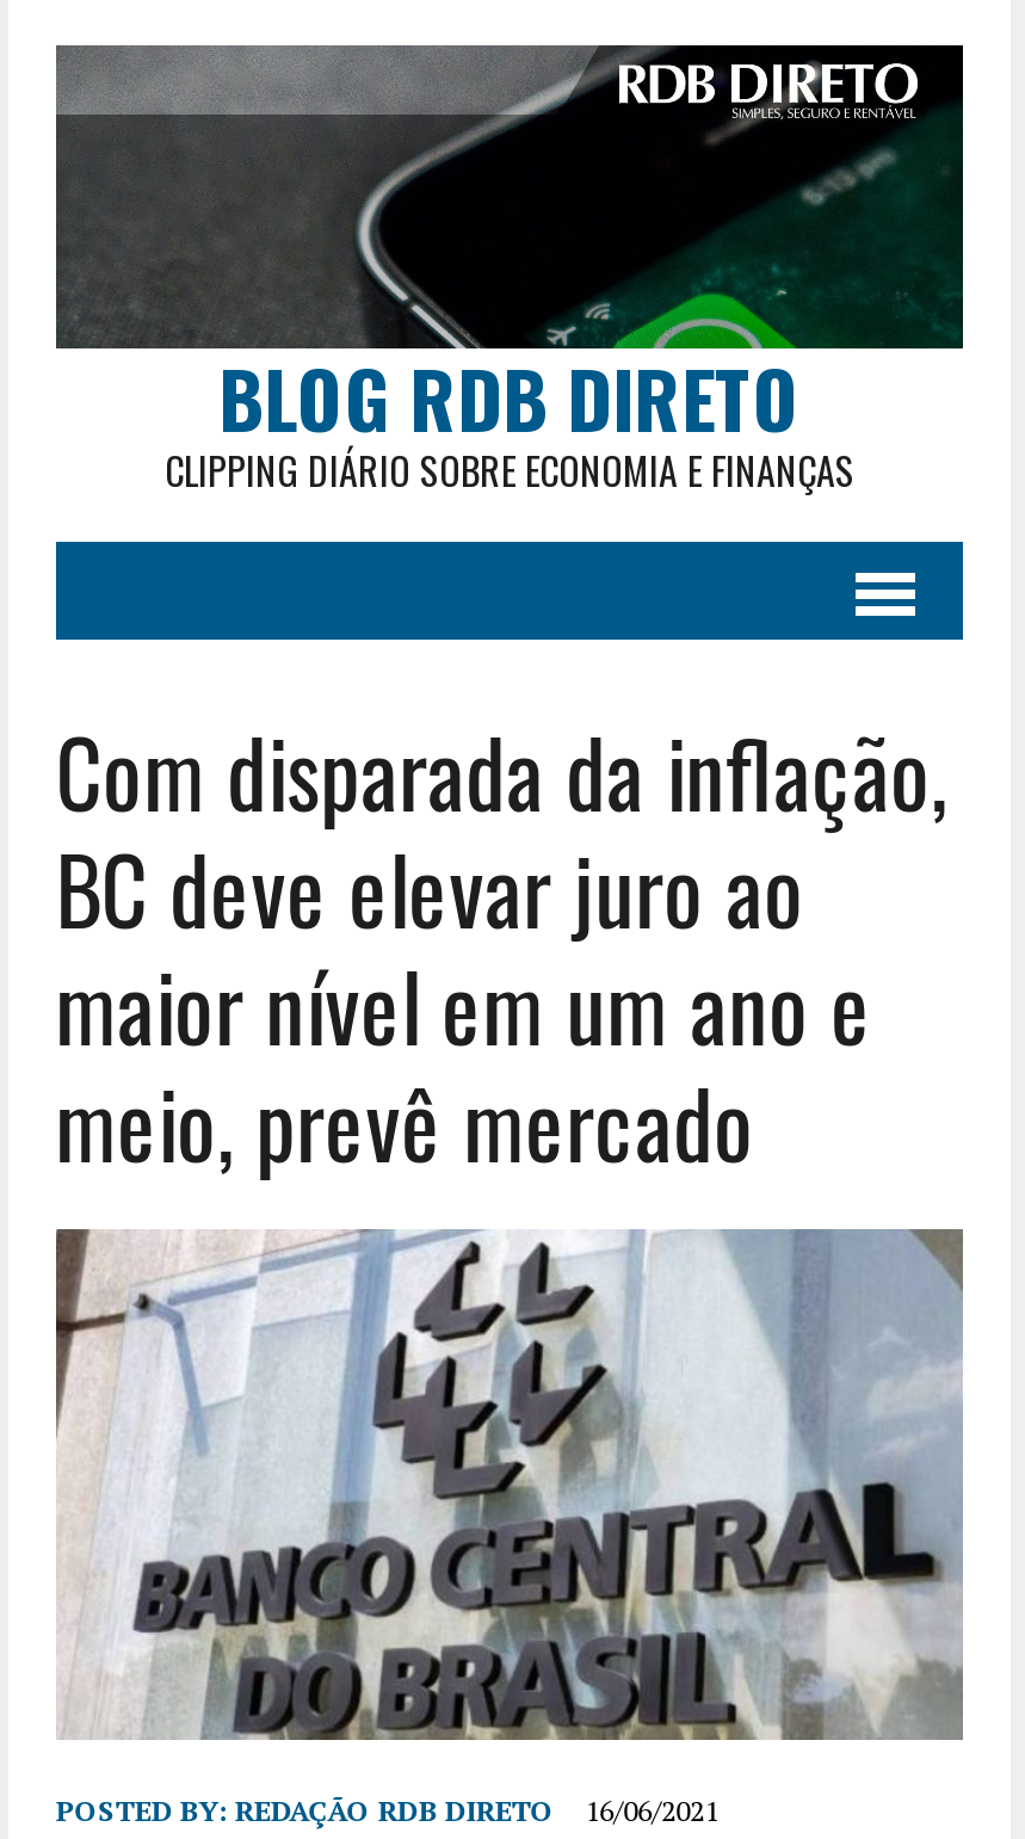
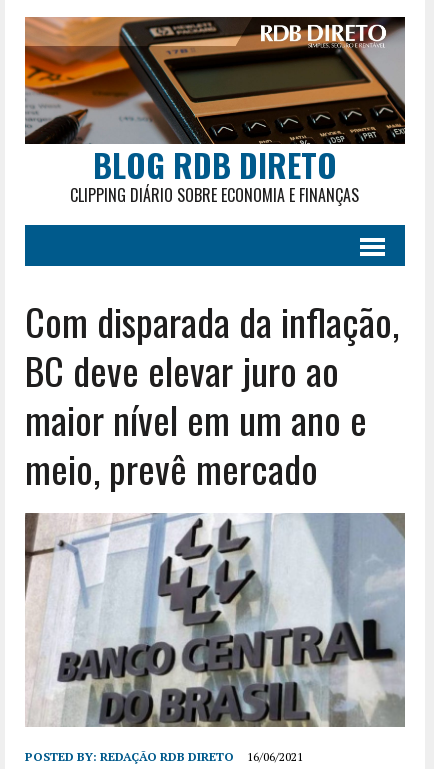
- [image]
+ [image]
